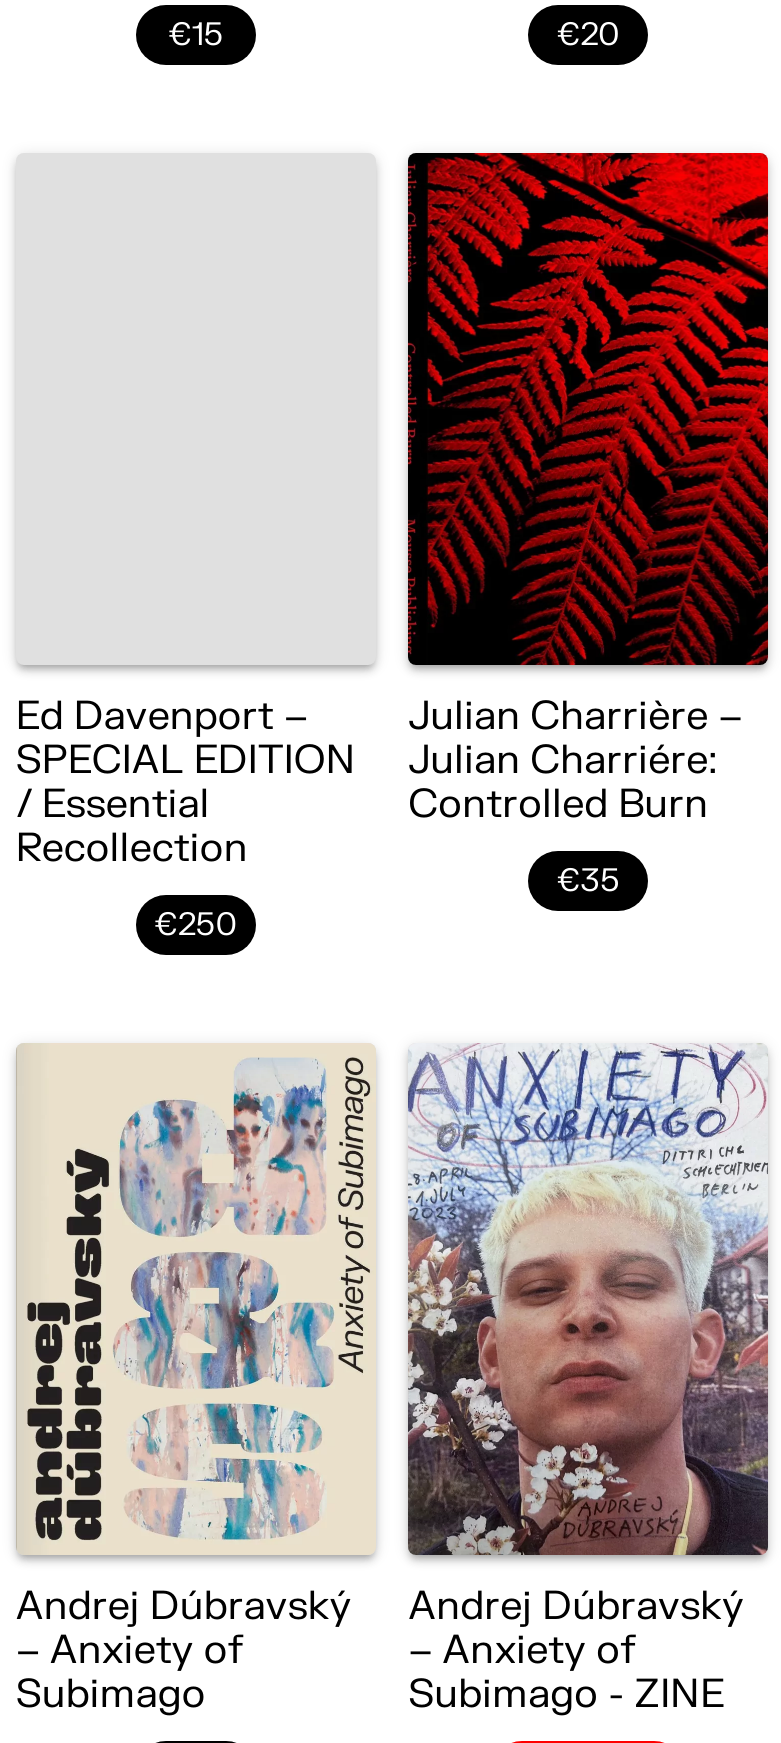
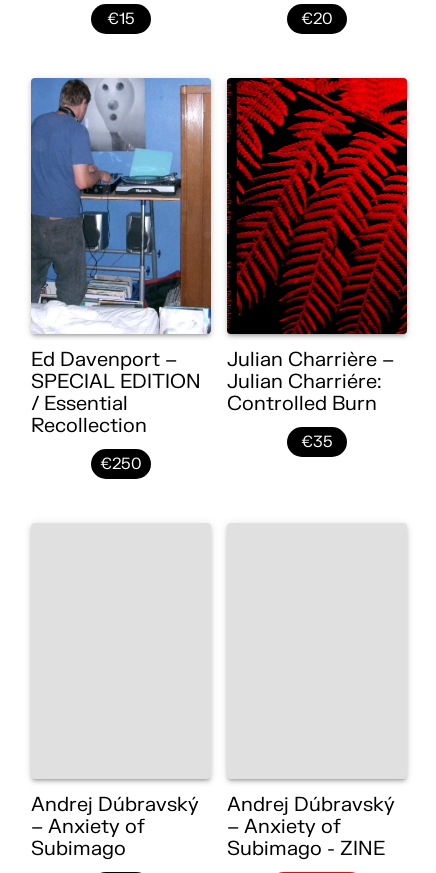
+ [image]

- [image]

- [image]
